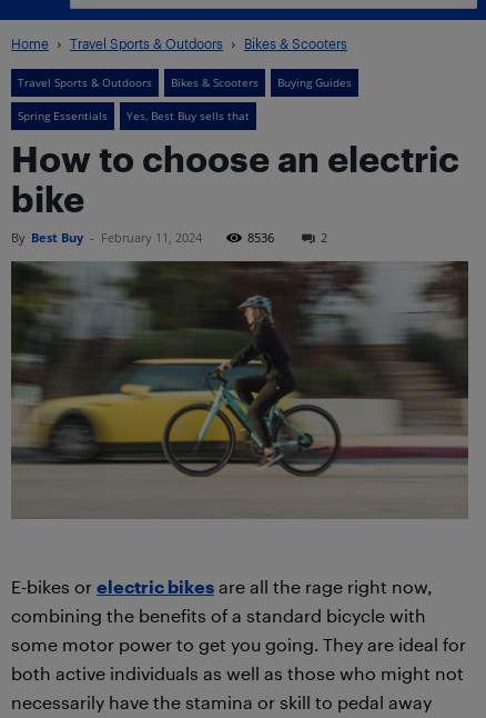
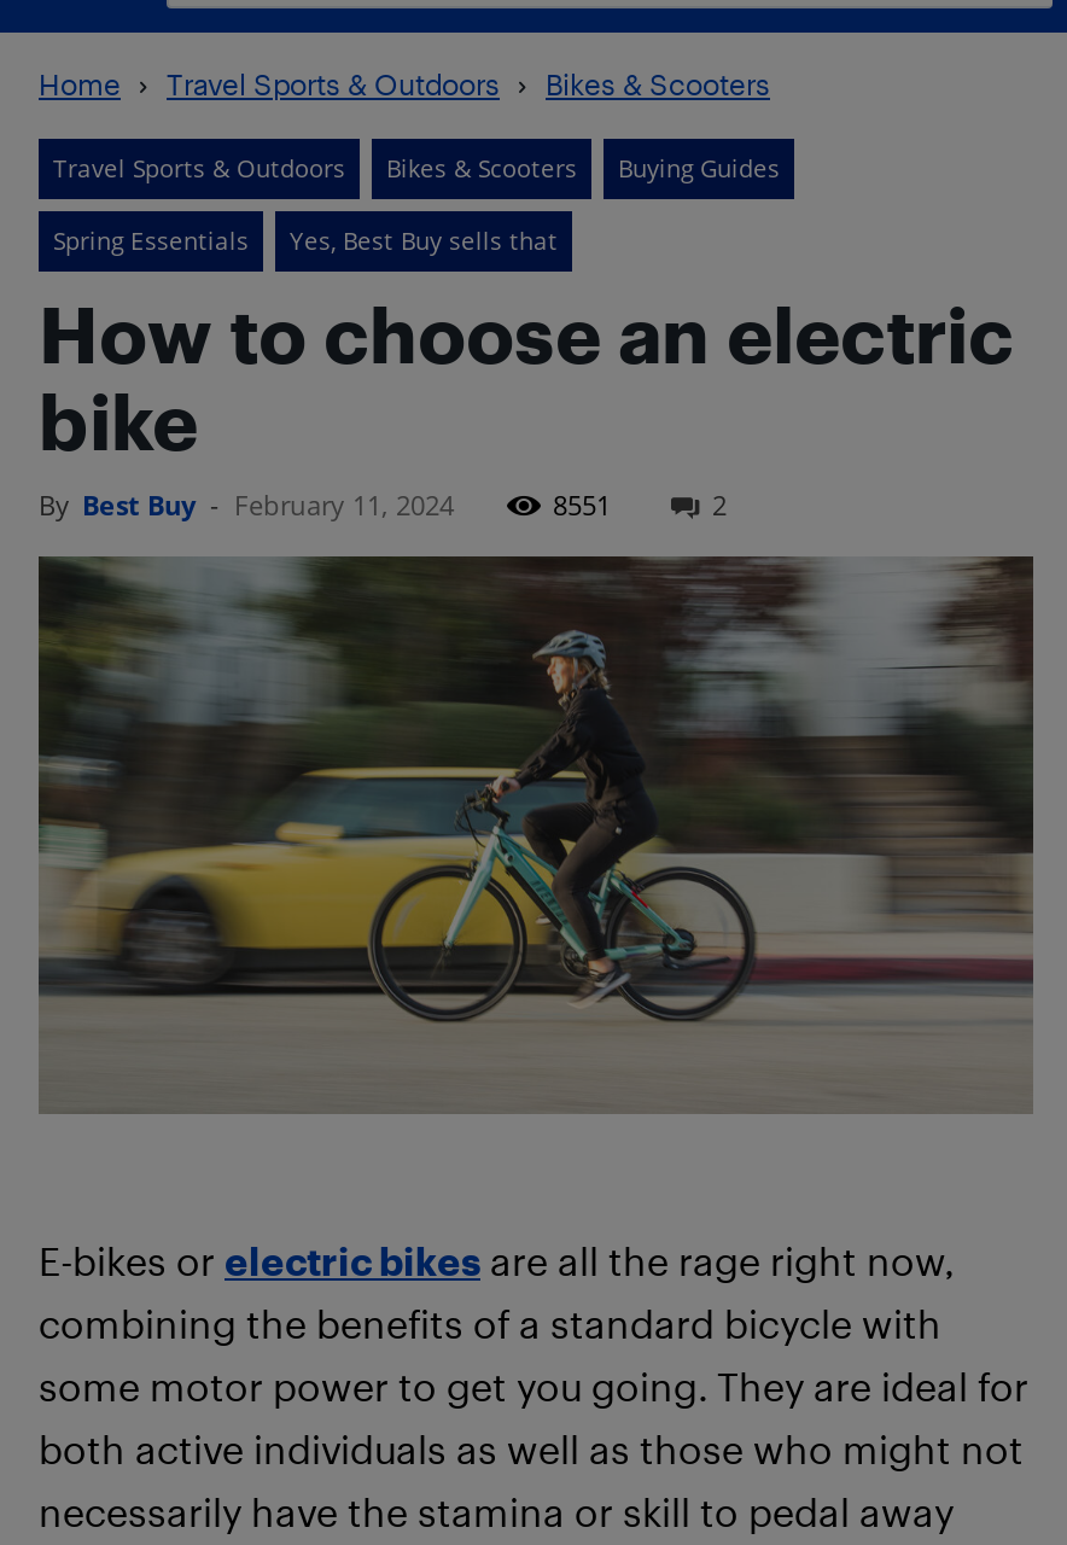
- 8536
+ 8551
